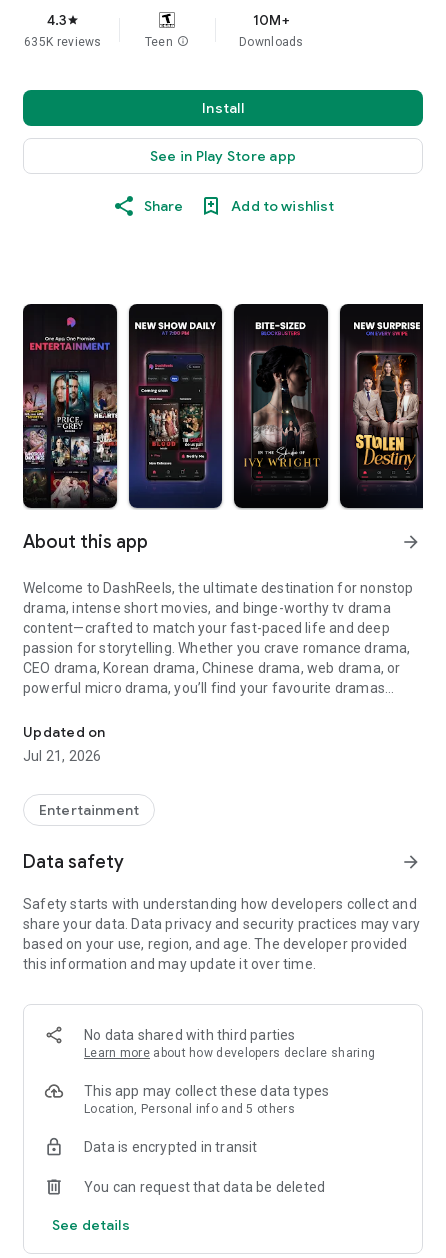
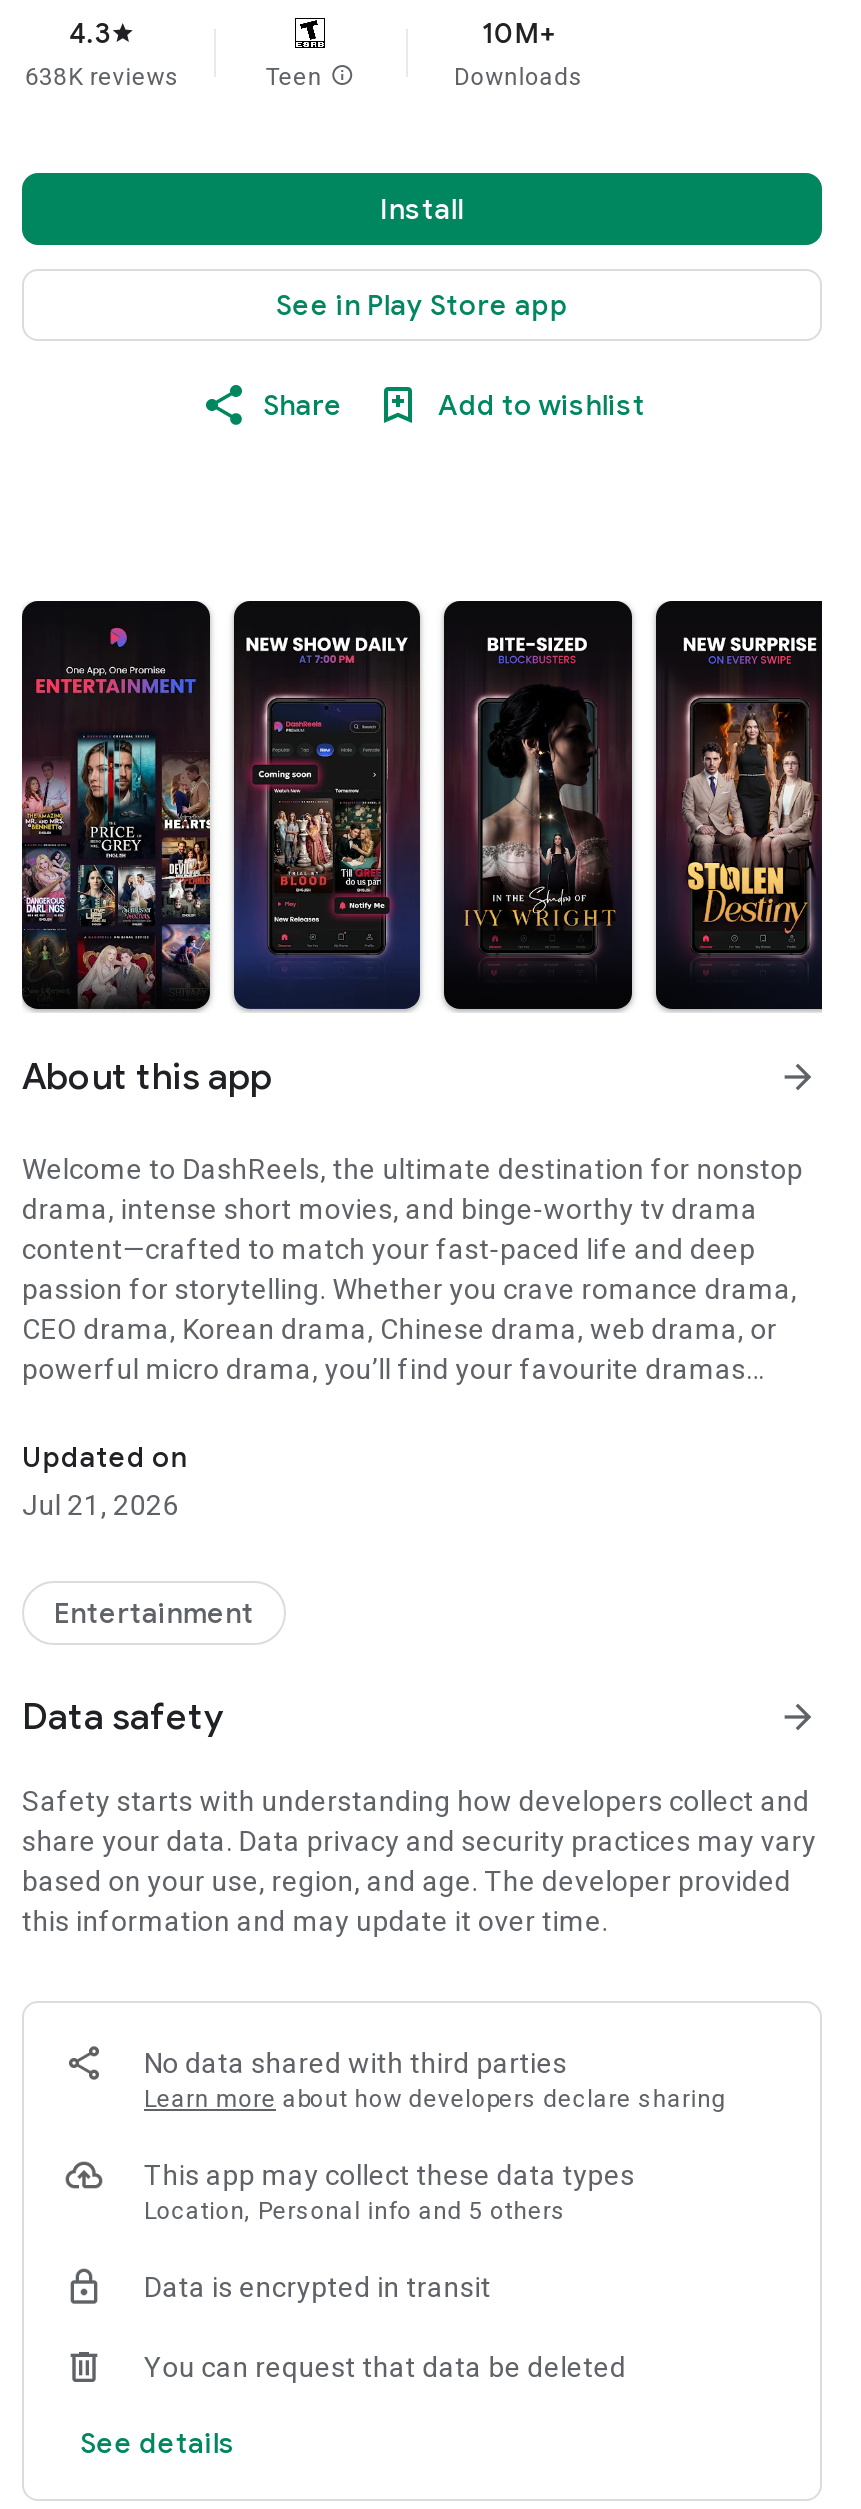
- 635K reviews
+ 638K reviews
